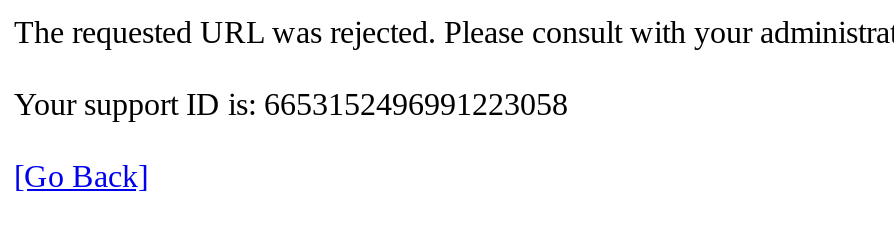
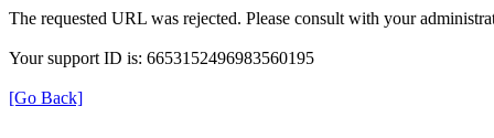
- Your support ID is: 6653152496991223058
+ Your support ID is: 6653152496983560195
